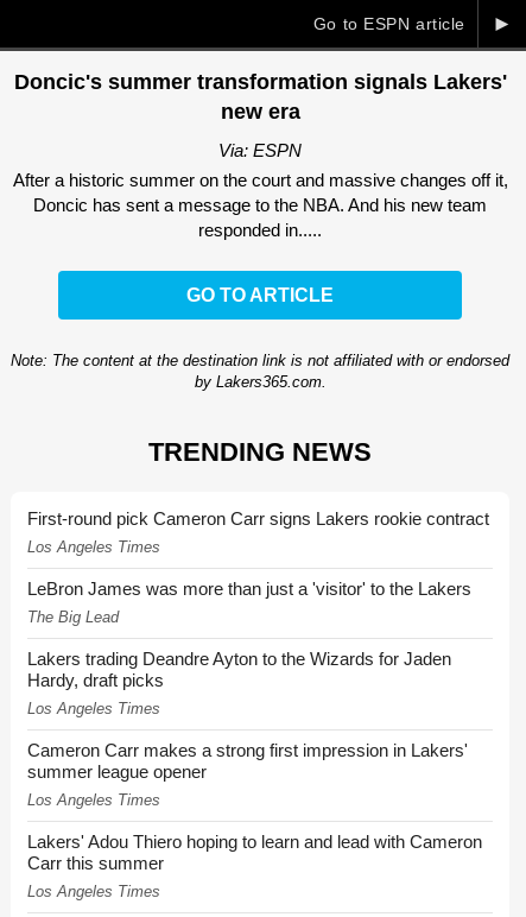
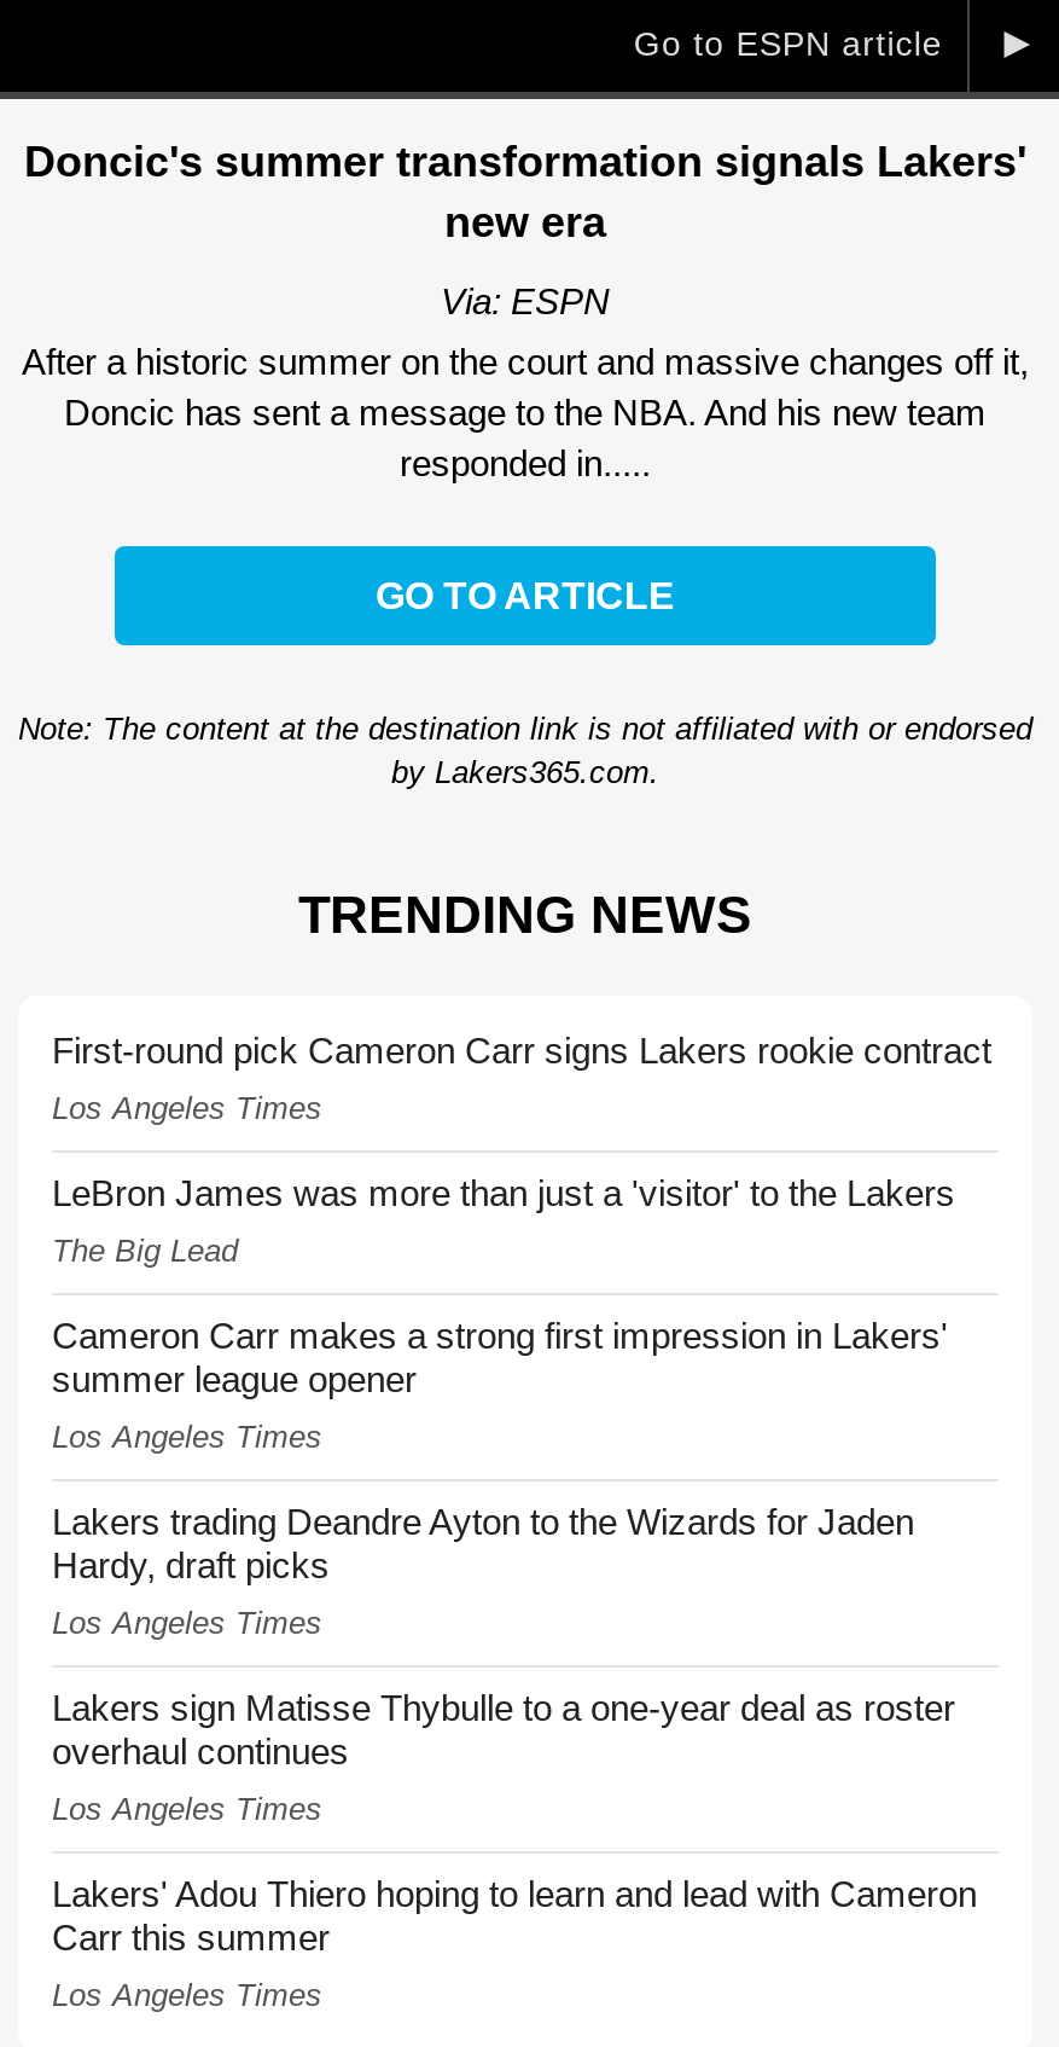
+ Los Angeles Times

+ Lakers sign Matisse Thybulle to a one-year deal as roster
+ overhaul continues

moved up: Cameron Carr makes a strong first impression in Lakers' | summer league opener
